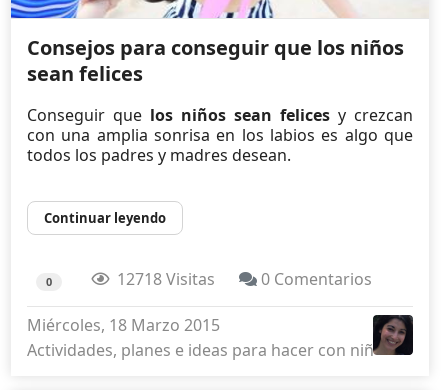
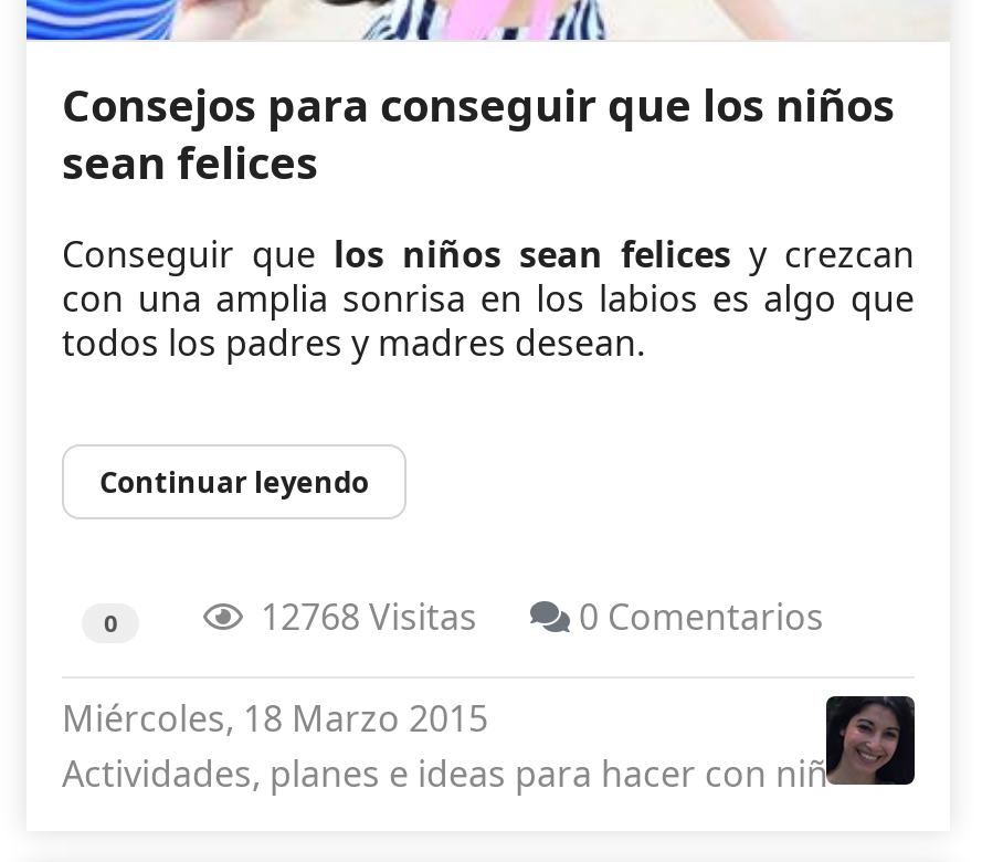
- 12718 Visitas
+ 12768 Visitas
